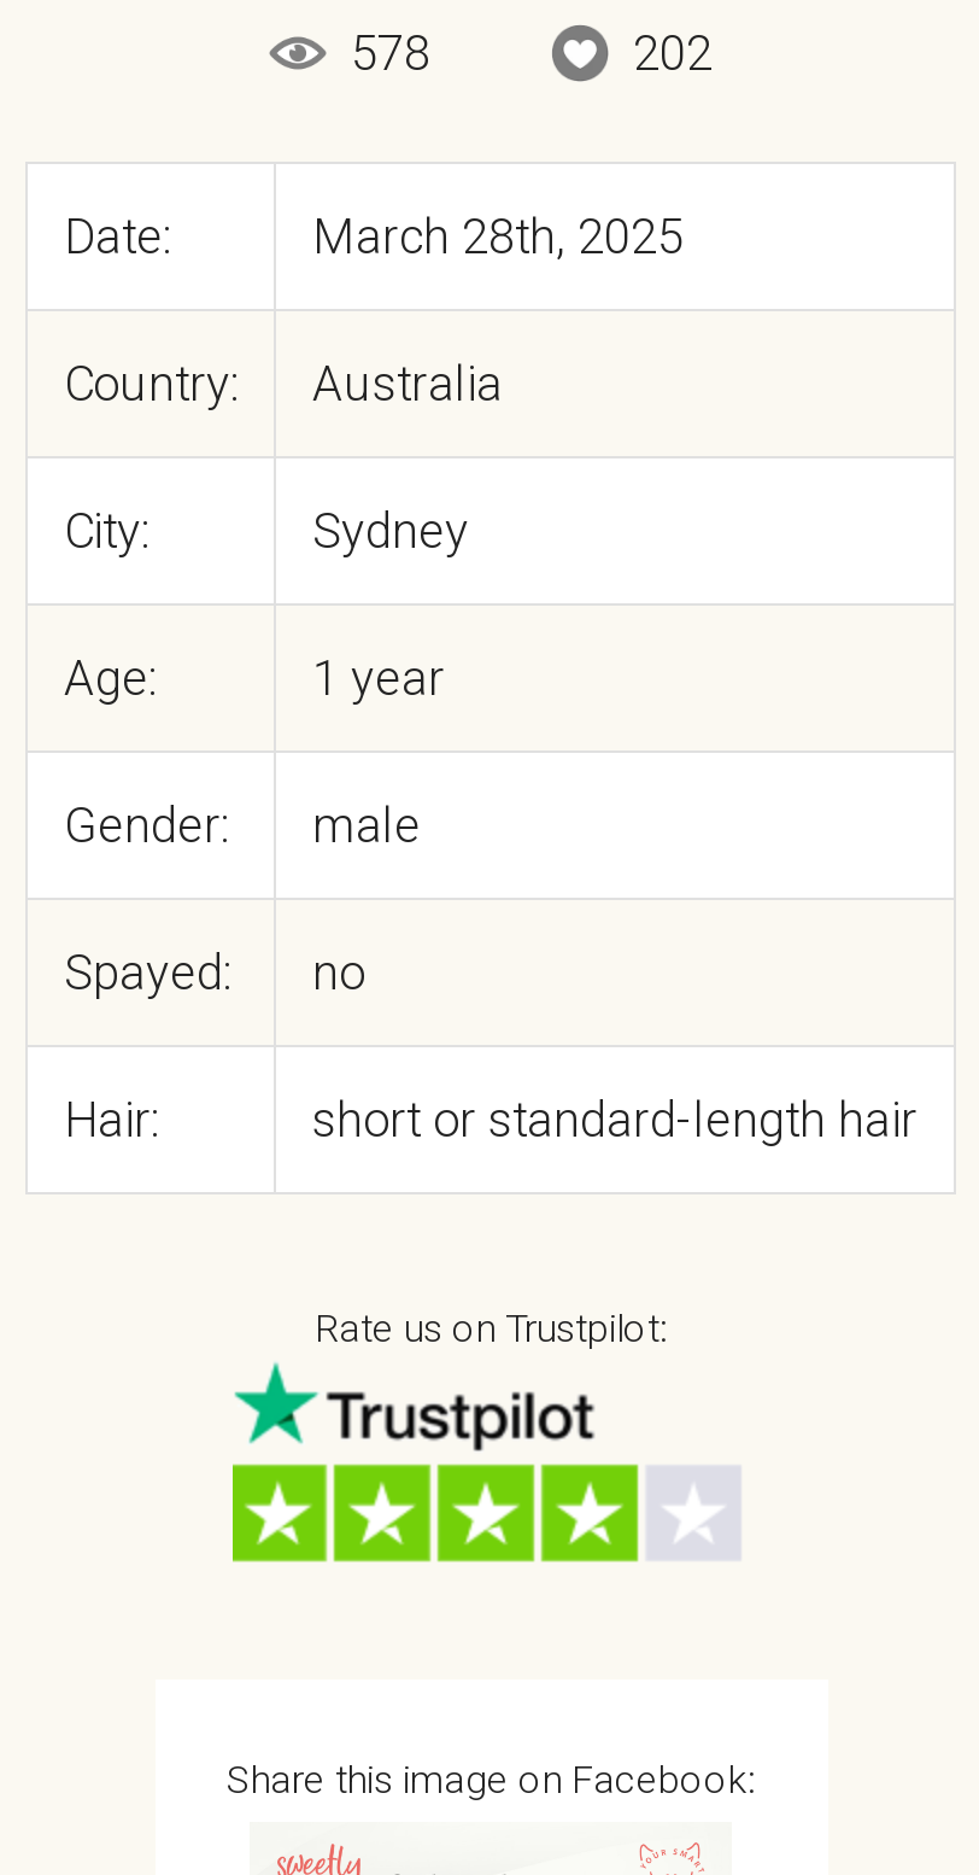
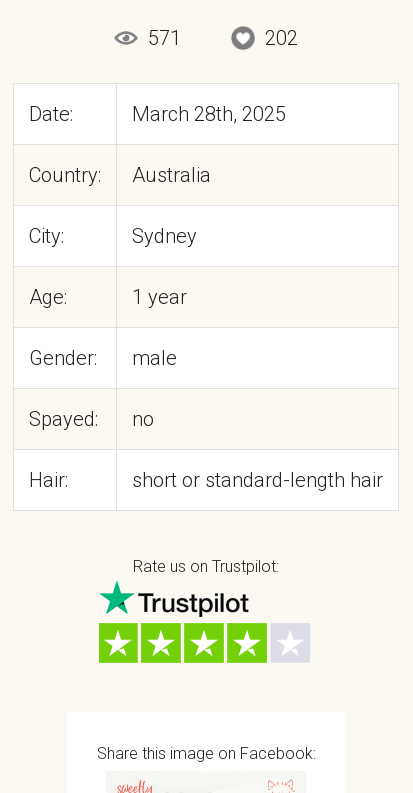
- 578
+ 571
